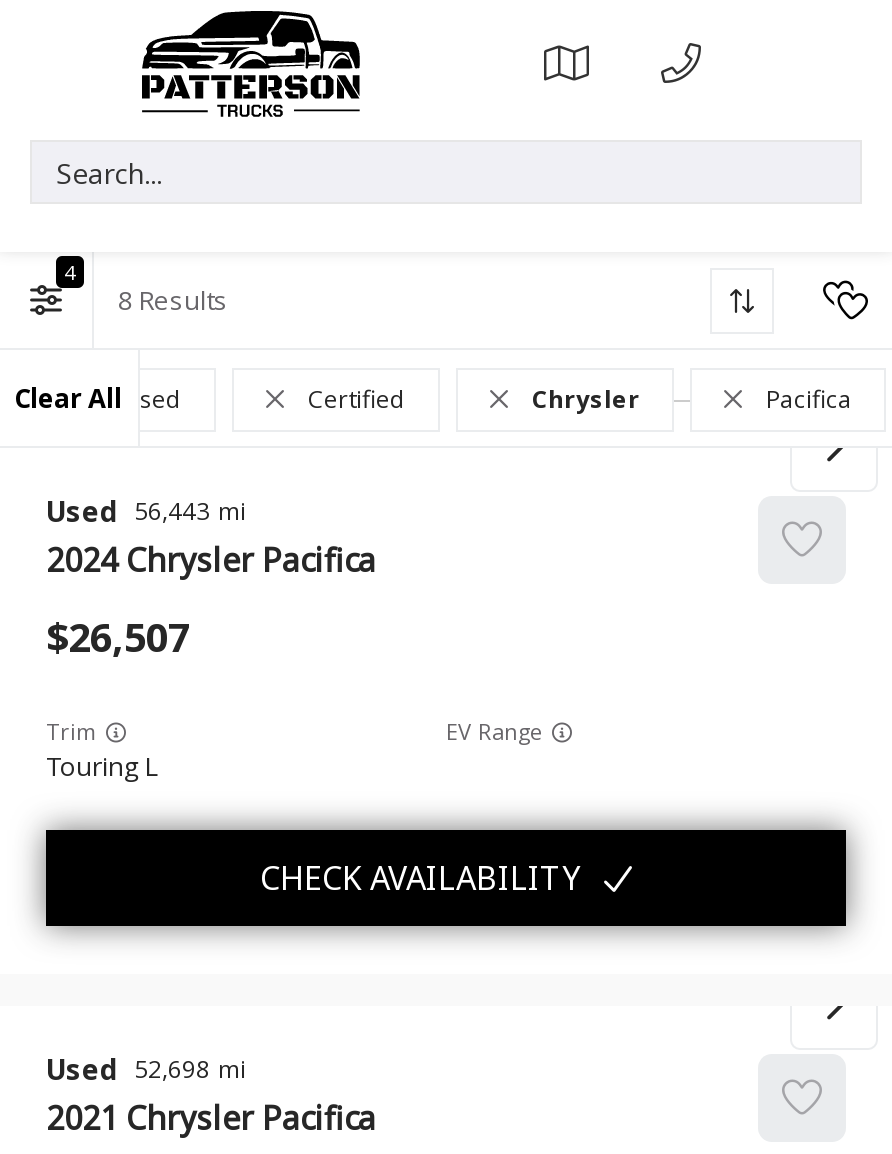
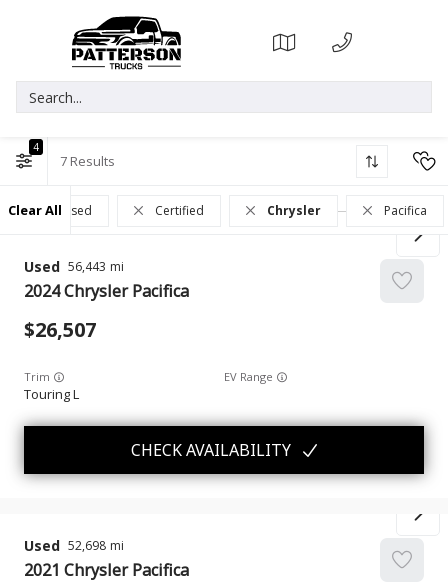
- 8
+ 7
